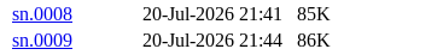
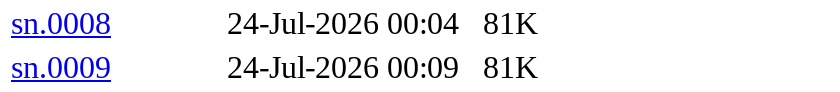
- 20-Jul-2026 21:41
- 85K
+ 24-Jul-2026 00:04
+ 81K

- 20-Jul-2026 21:44
- 86K
+ 24-Jul-2026 00:09
+ 81K
